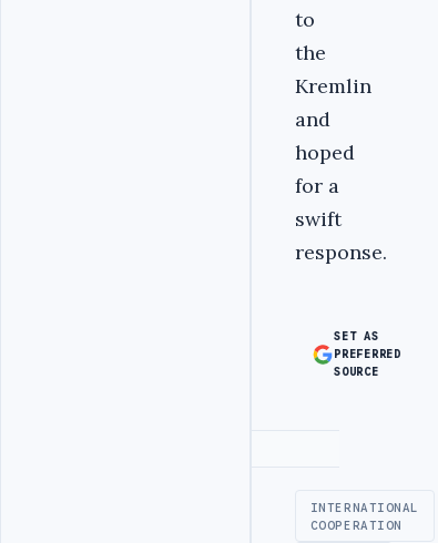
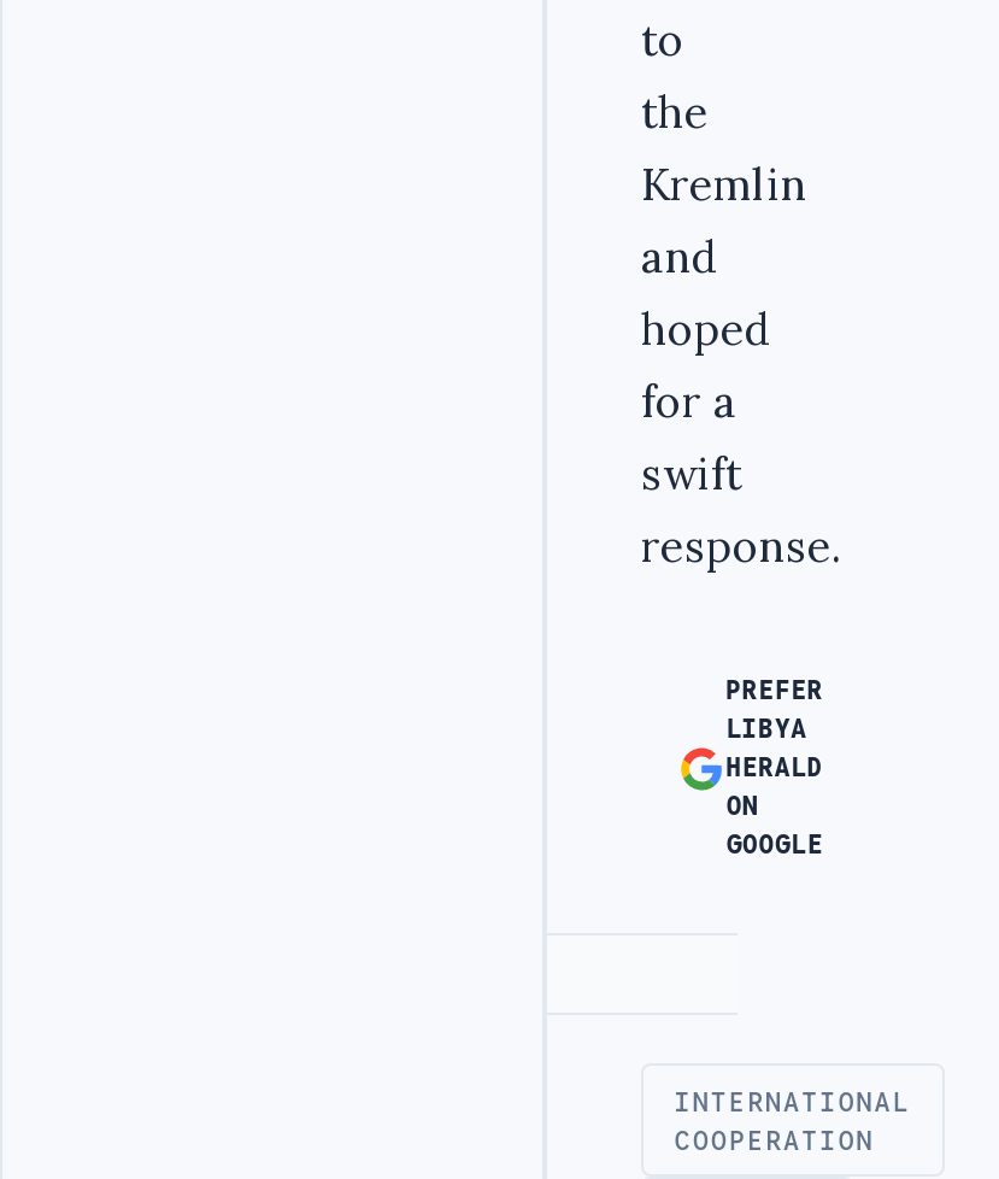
- SET AS
- PREFERRED
- SOURCE
+ PREFER
+ LIBYA
+ HERALD
+ ON
+ GOOGLE
